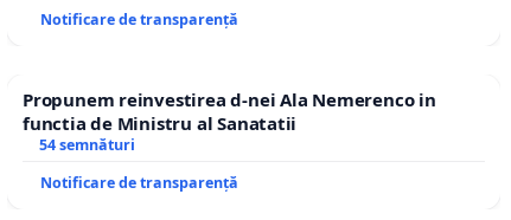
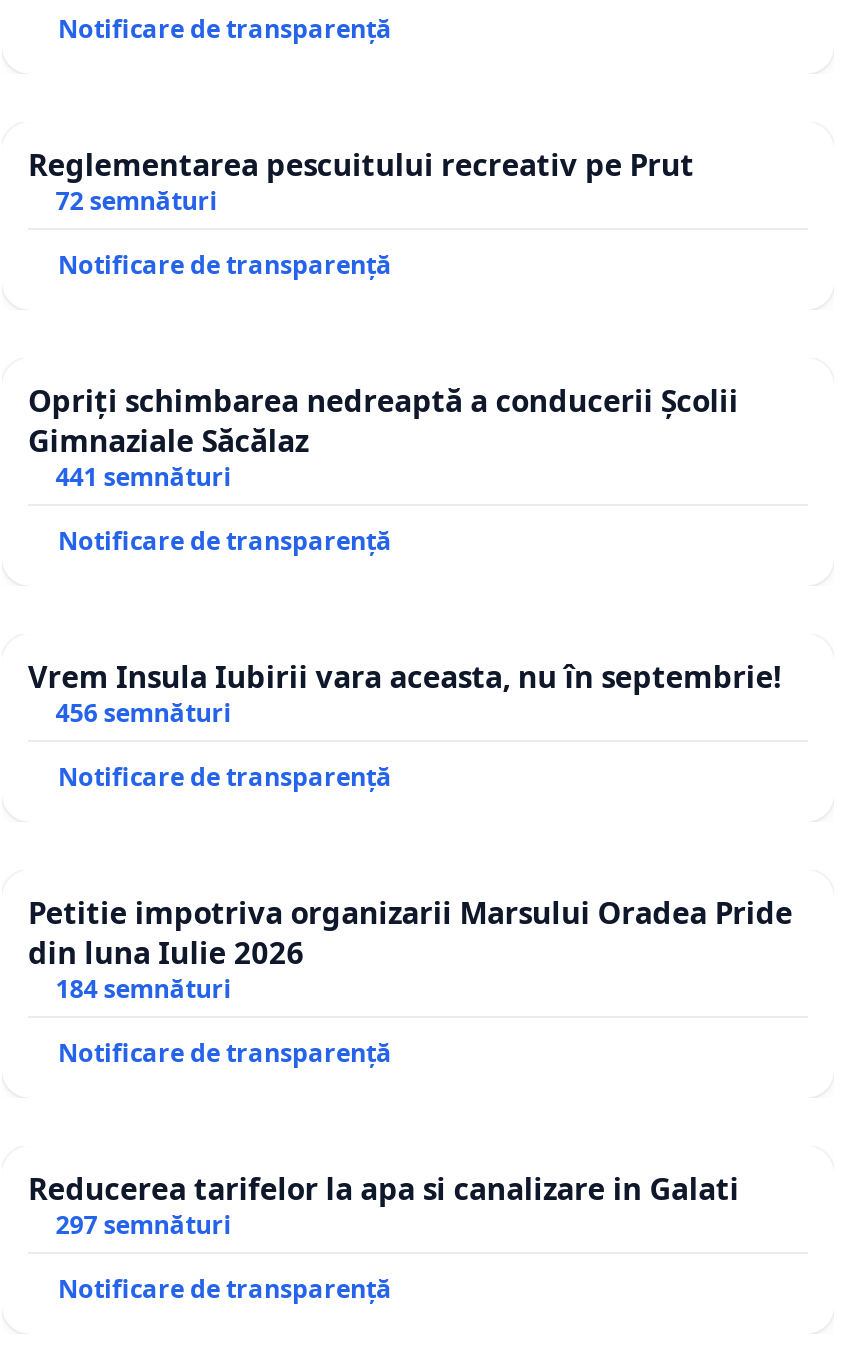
- Propunem reinvestirea d-nei Ala Nemerenco in
- functia de Ministru al Sanatatii
- 54 semnături
+ Reglementarea pescuitului recreativ pe Prut
+ 72 semnături
+ Notificare de transparență
+ Opriți schimbarea nedreaptă a conducerii Școlii
+ Gimnaziale Săcălaz
+ 441 semnături
+ Notificare de transparență
+ Vrem Insula Iubirii vara aceasta, nu în septembrie!
+ 456 semnături
+ Notificare de transparență
+ Petitie impotriva organizarii Marsului Oradea Pride
+ din luna Iulie 2026
+ 184 semnături
+ Notificare de transparență
+ Reducerea tarifelor la apa si canalizare in Galati
+ 297 semnături
